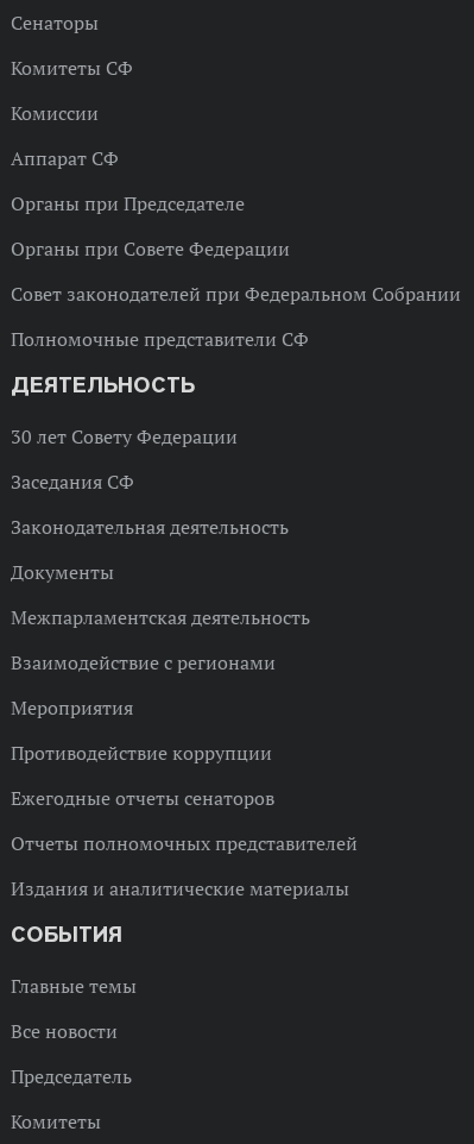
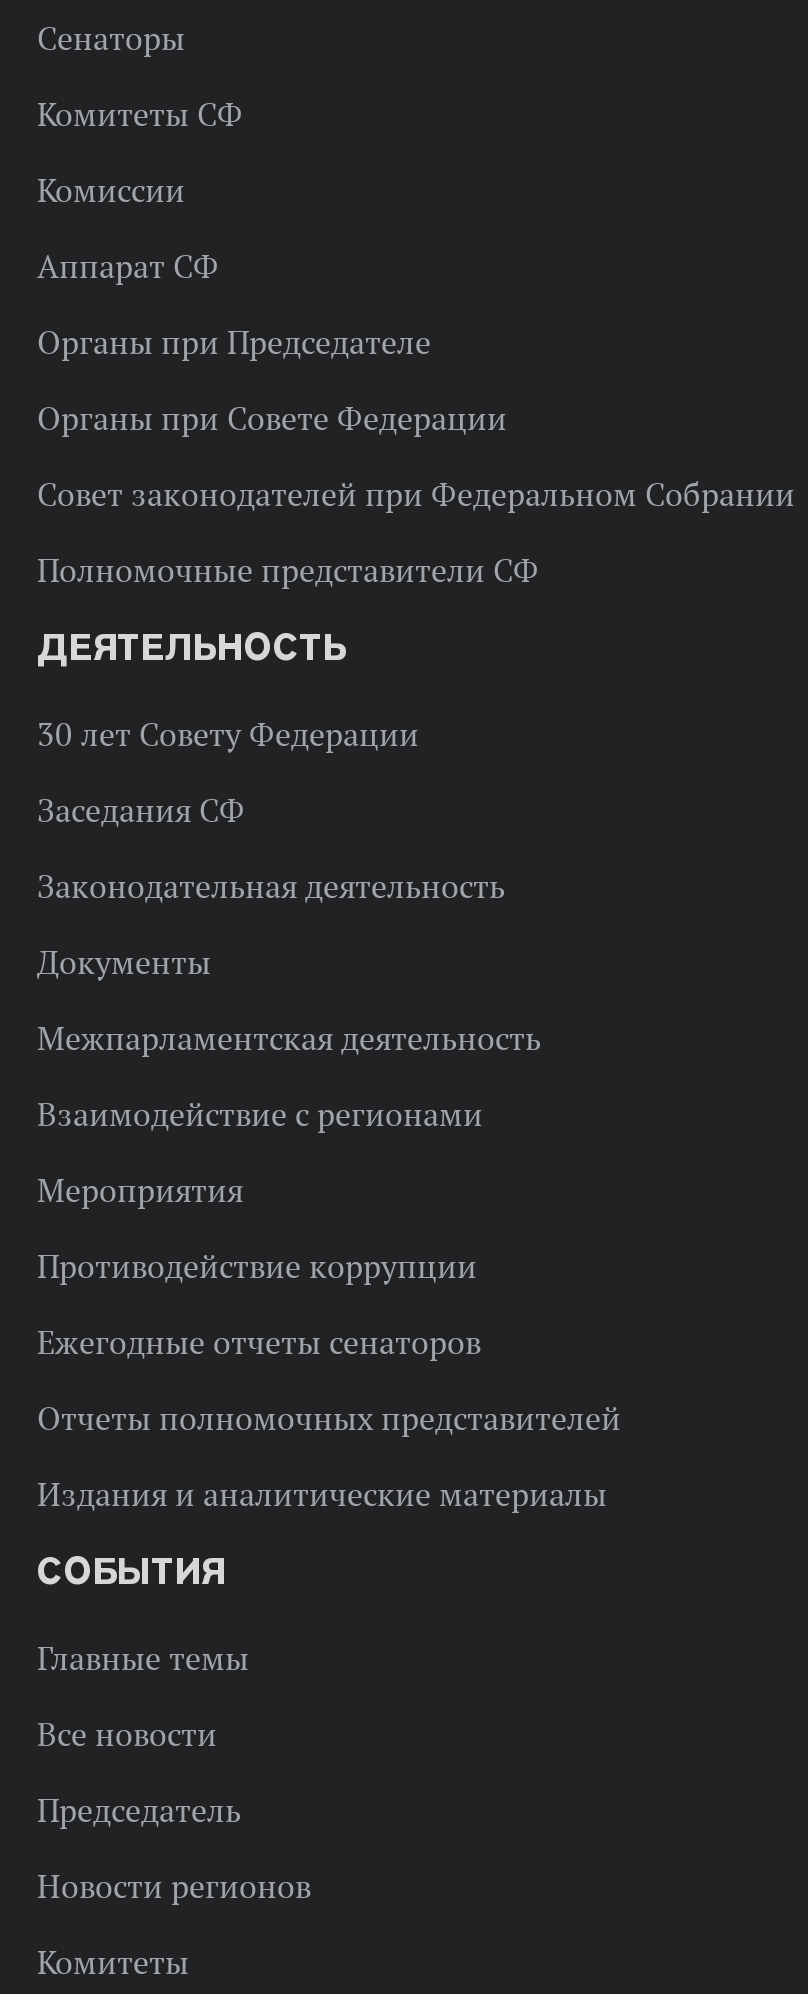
+ Новости регионов
